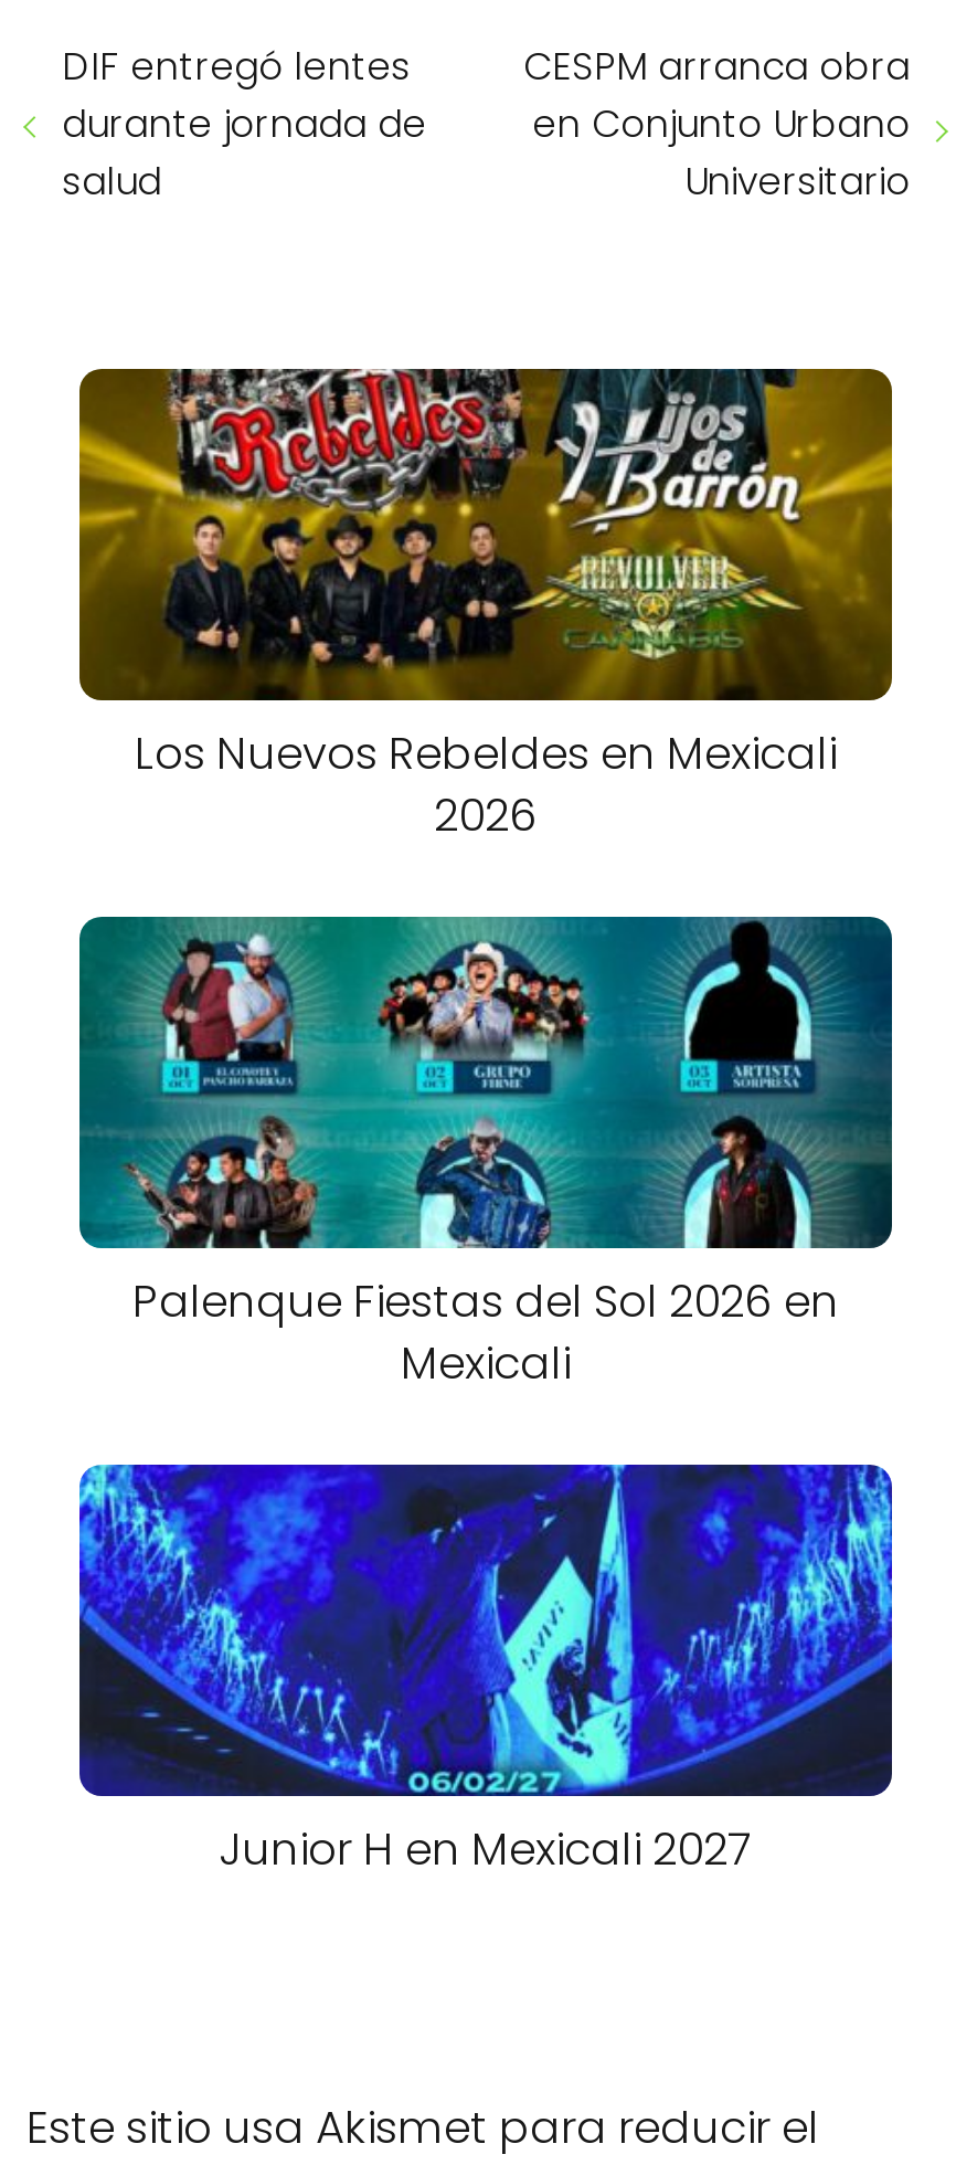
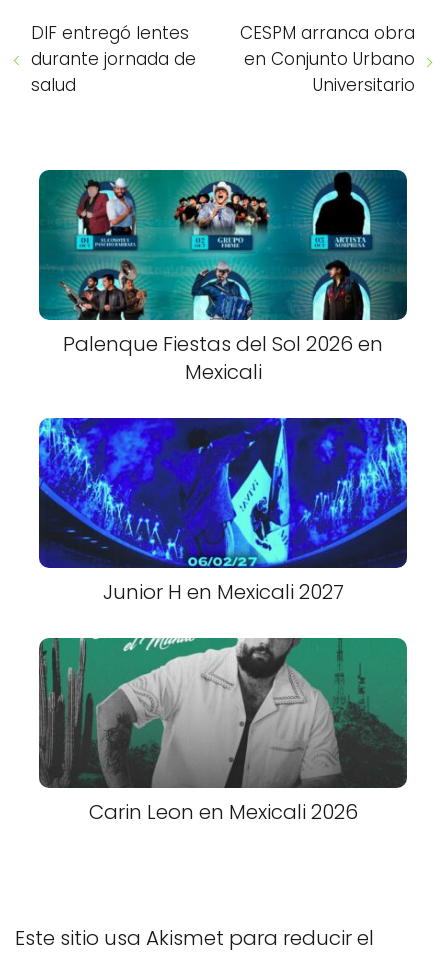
- [image]
- Los Nuevos Rebeldes en Mexicali
- 2026

moved up: [image] | Palenque Fiestas del Sol 2026 en | Mexicali | Junior H en Mexicali 2027

+ [image]
+ Carin Leon en Mexicali 2026
